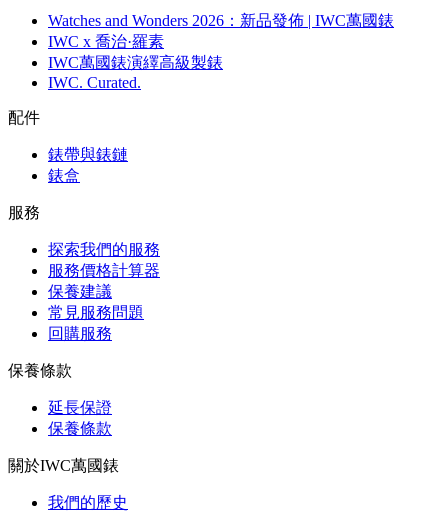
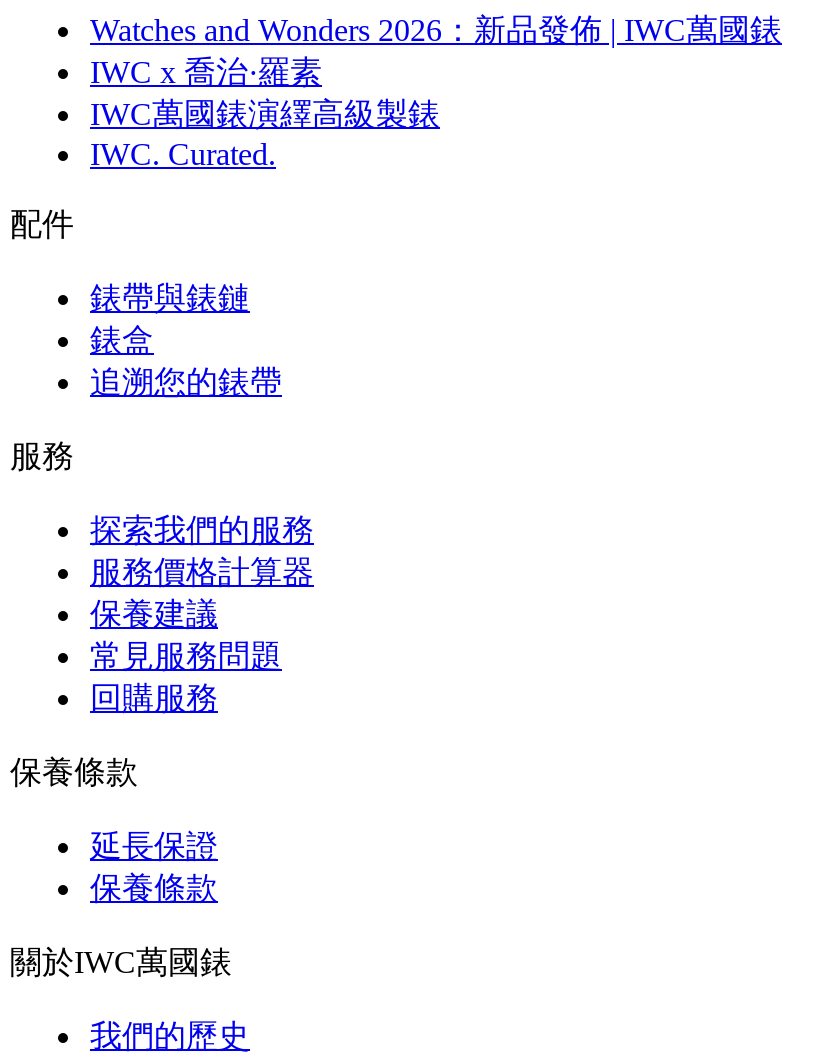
+ 追溯您的錶帶
